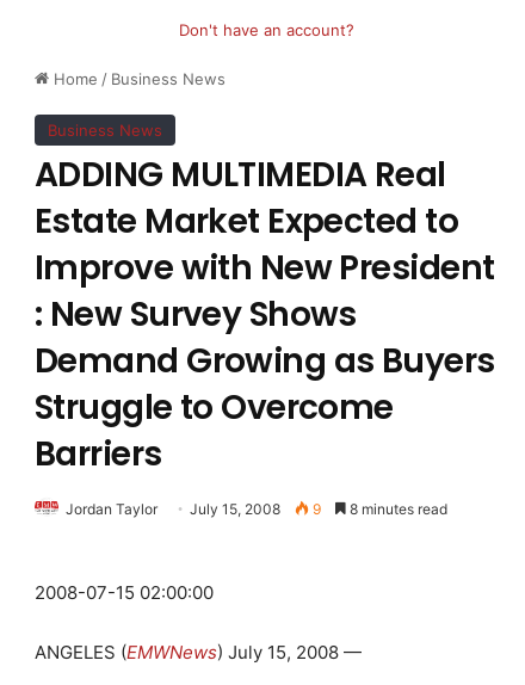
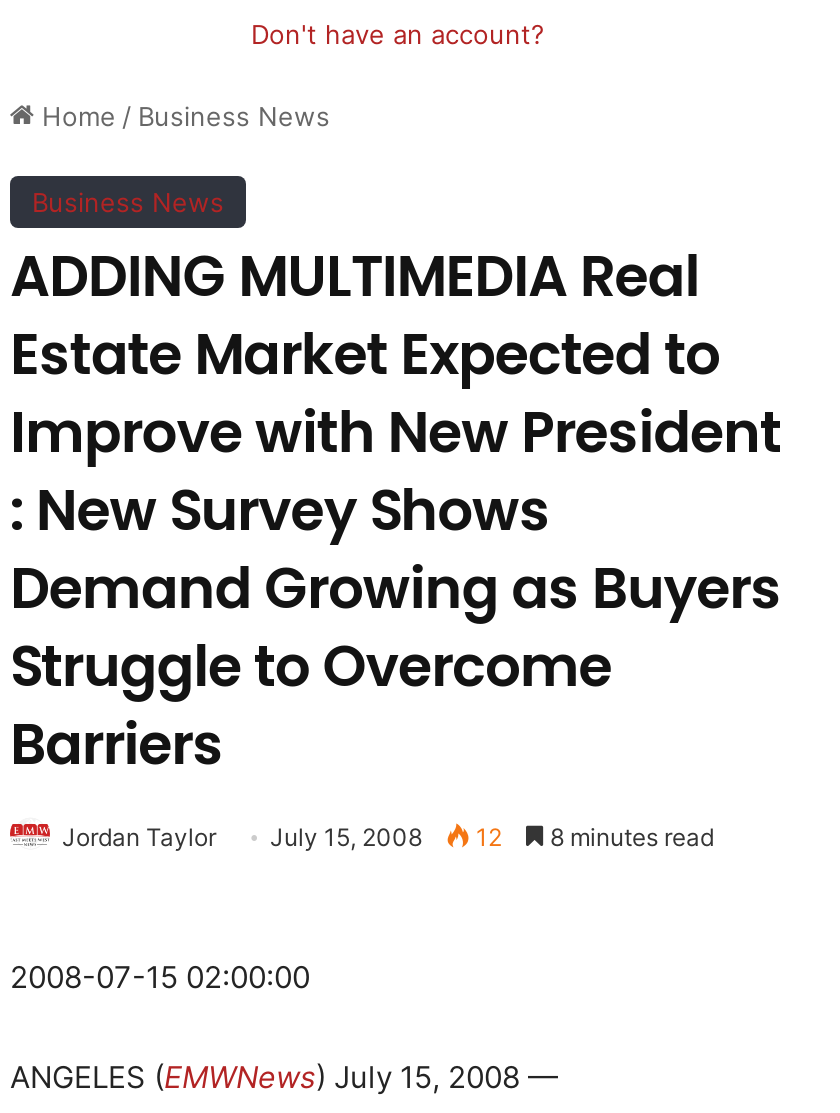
- Jordan Taylor July 15, 2008 9 8 minutes read
+ Jordan Taylor July 15, 2008 12 8 minutes read
